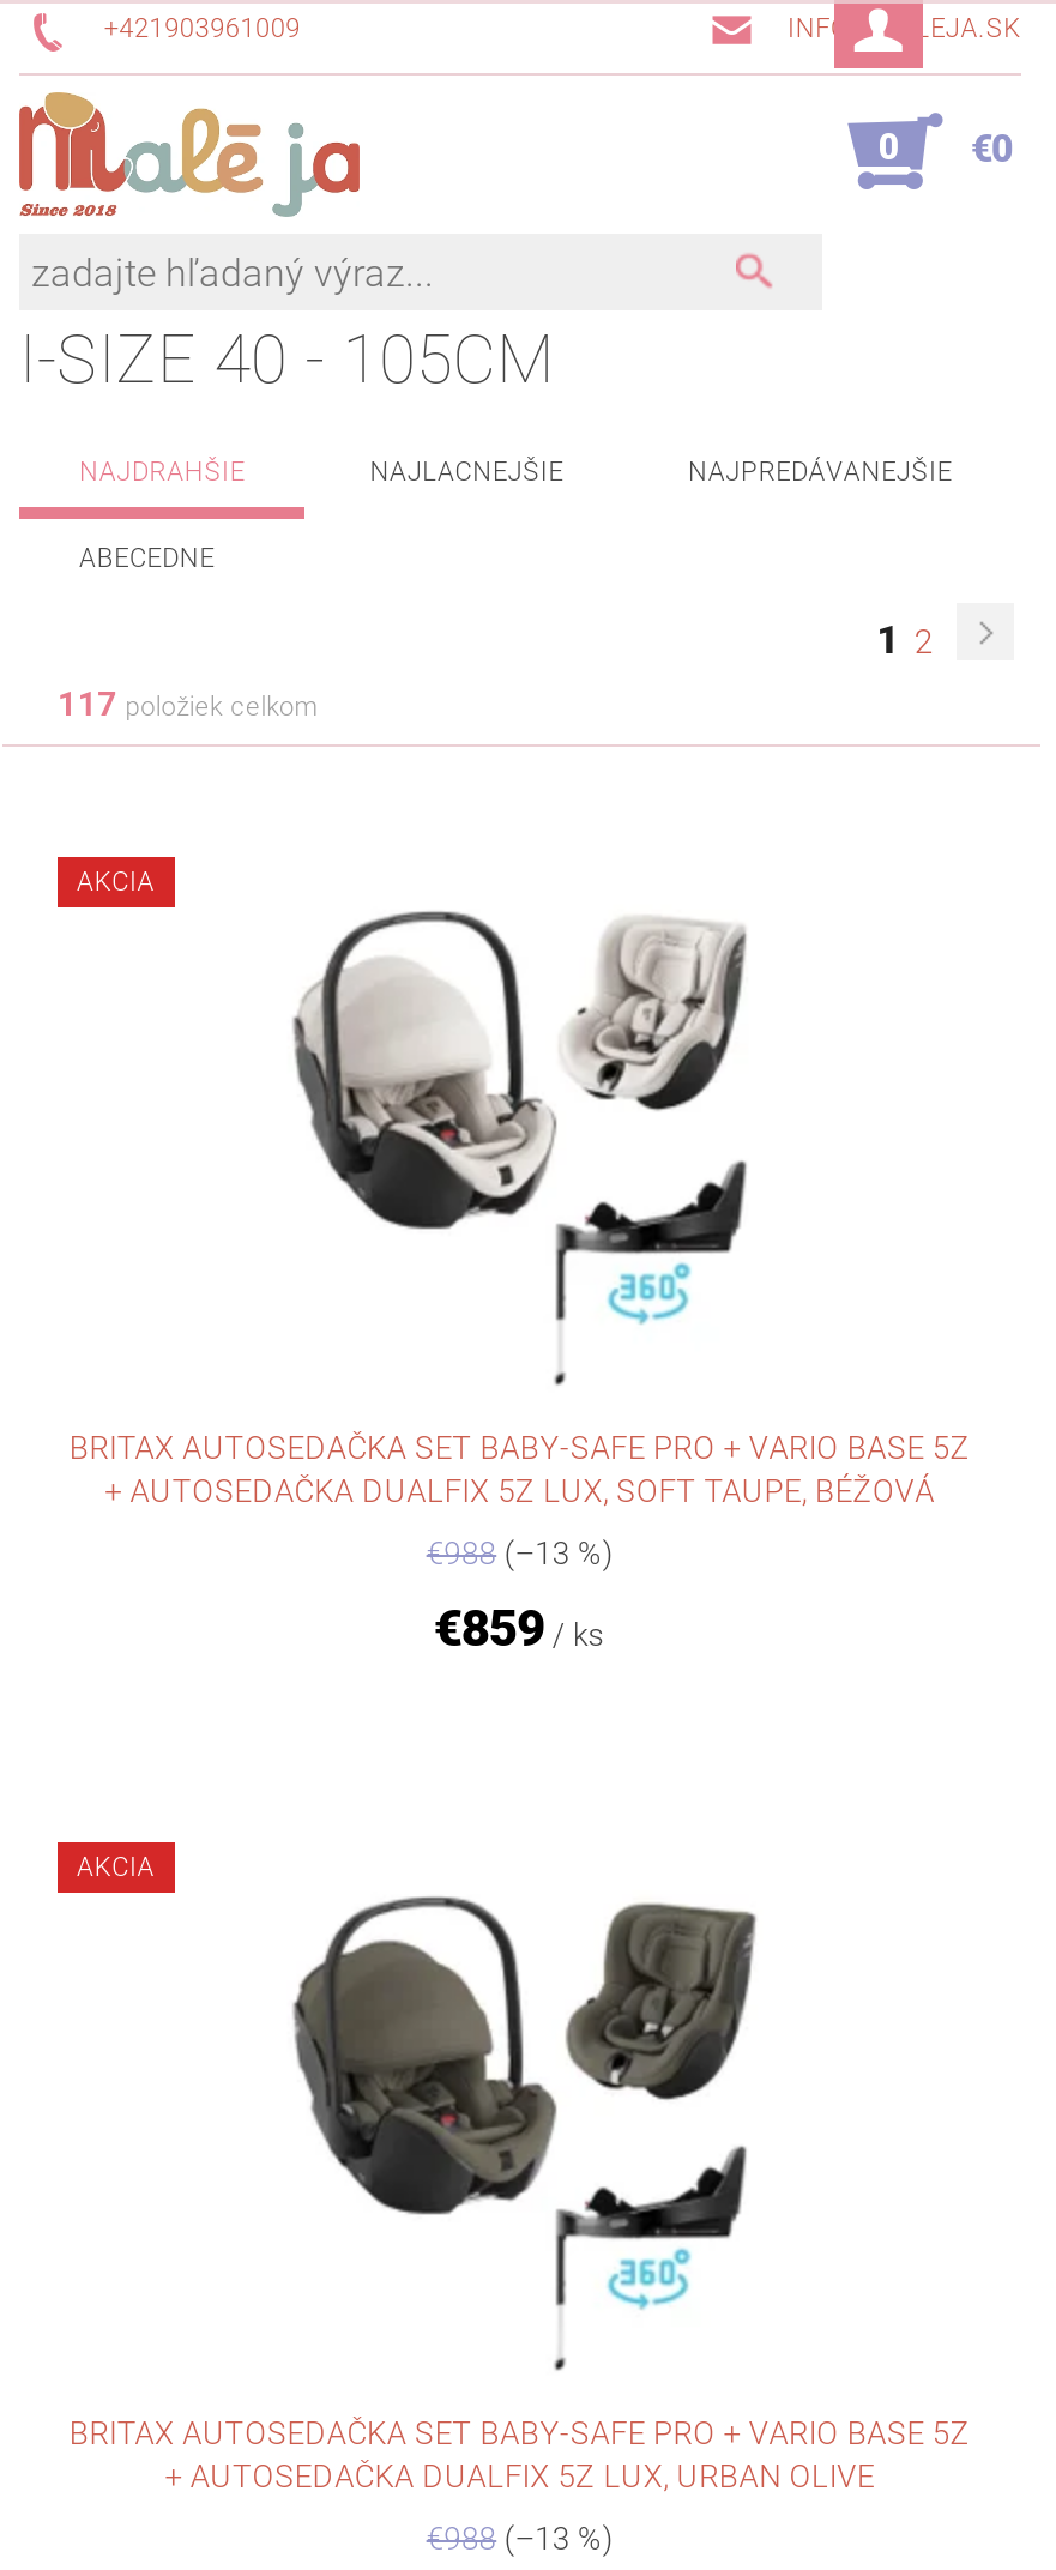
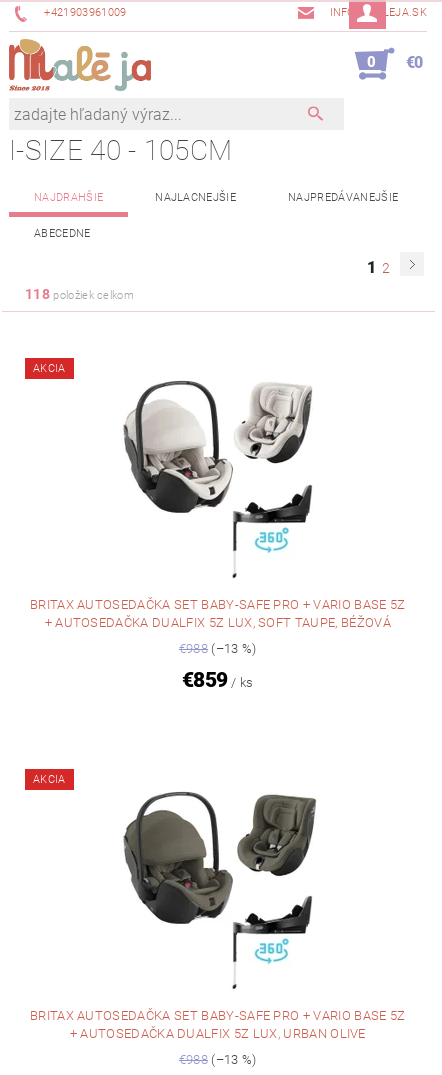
- 117 položiek celkom
+ 118 položiek celkom
